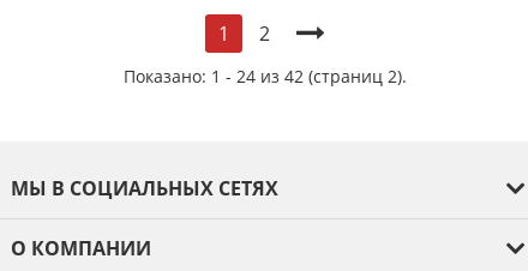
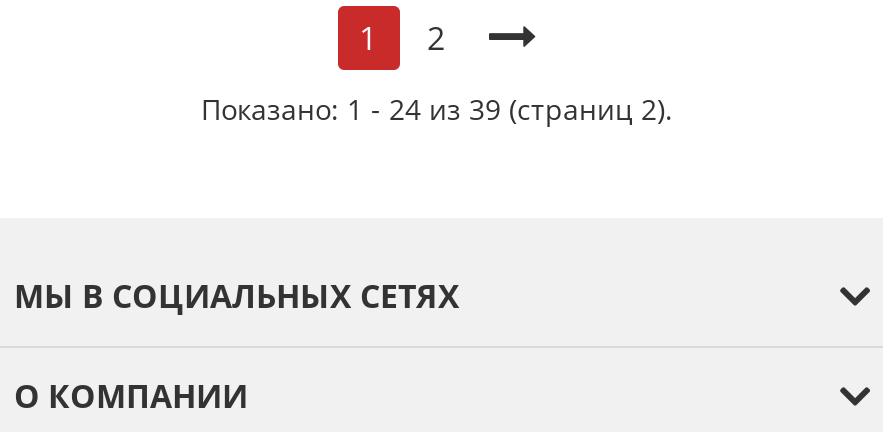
- Показано: 1 - 24 из 42 (страниц 2).
+ Показано: 1 - 24 из 39 (страниц 2).
